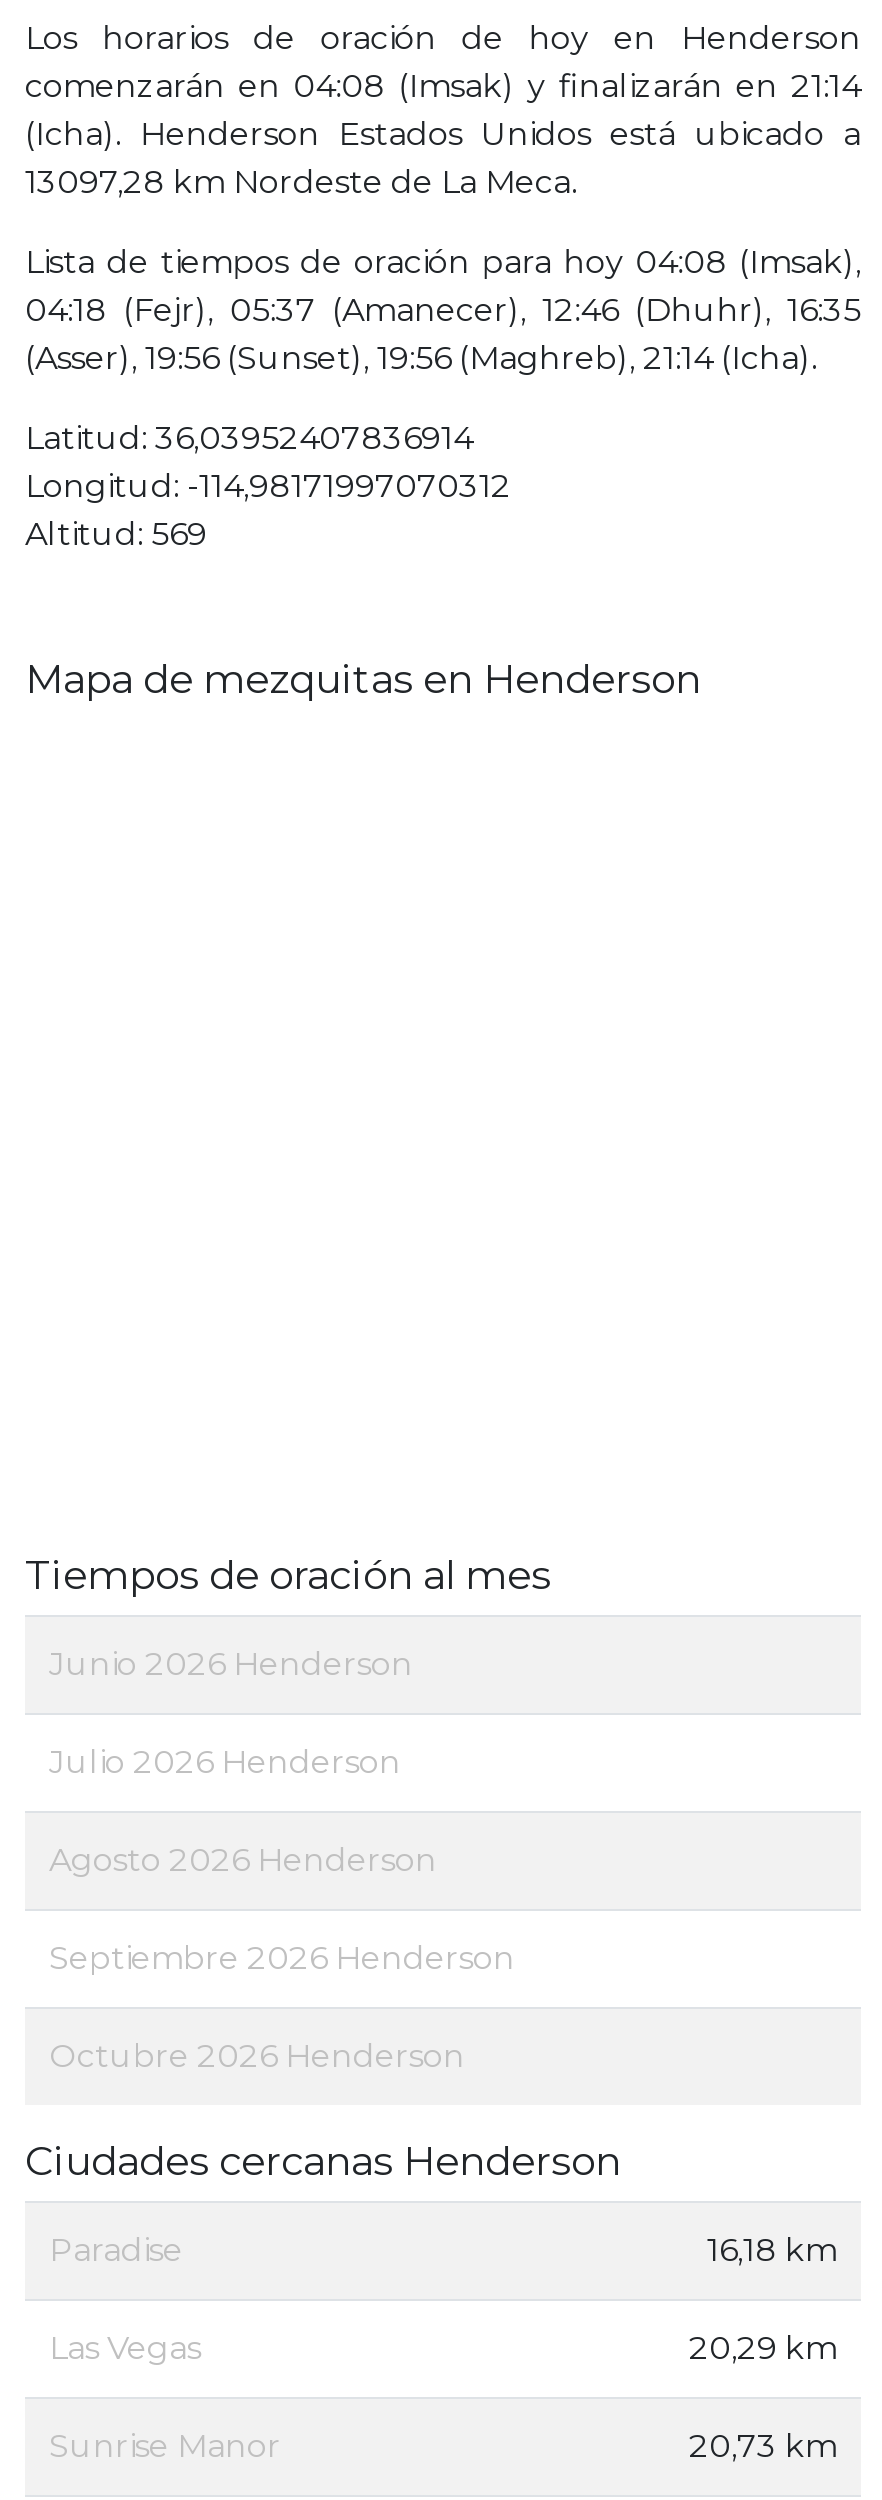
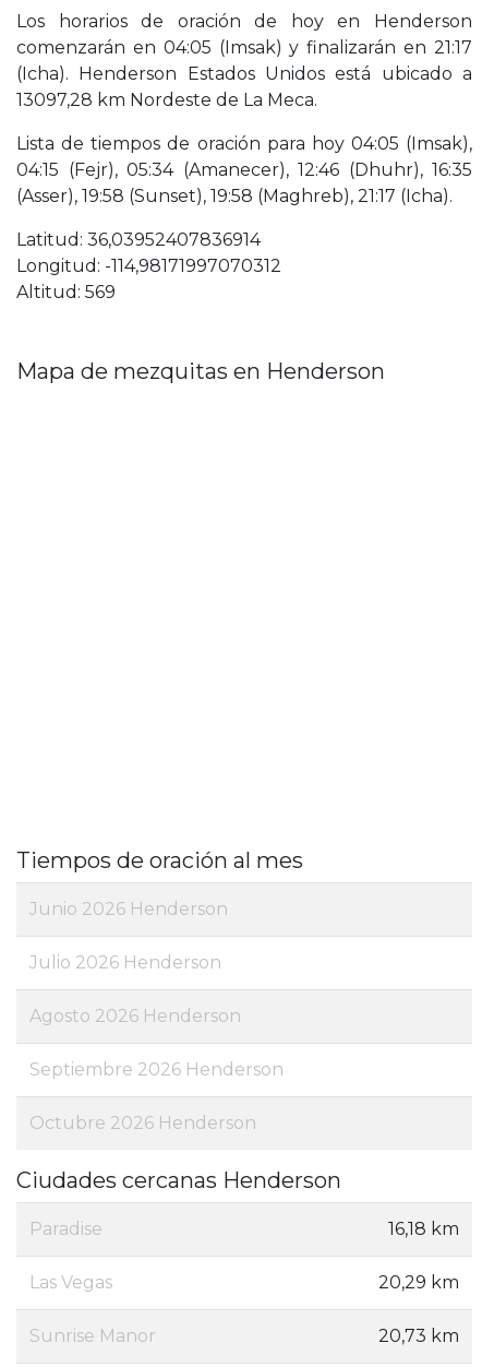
- comenzarán en 04:08 (Imsak) y finalizarán en 21:14
+ comenzarán en 04:05 (Imsak) y finalizarán en 21:17

- Lista de tiempos de oración para hoy 04:08 (Imsak),
+ Lista de tiempos de oración para hoy 04:05 (Imsak),

- 04:18 (Fejr), 05:37 (Amanecer), 12:46 (Dhuhr), 16:35
+ 04:15 (Fejr), 05:34 (Amanecer), 12:46 (Dhuhr), 16:35

- (Asser), 19:56 (Sunset), 19:56 (Maghreb), 21:14 (Icha).
+ (Asser), 19:58 (Sunset), 19:58 (Maghreb), 21:17 (Icha).
